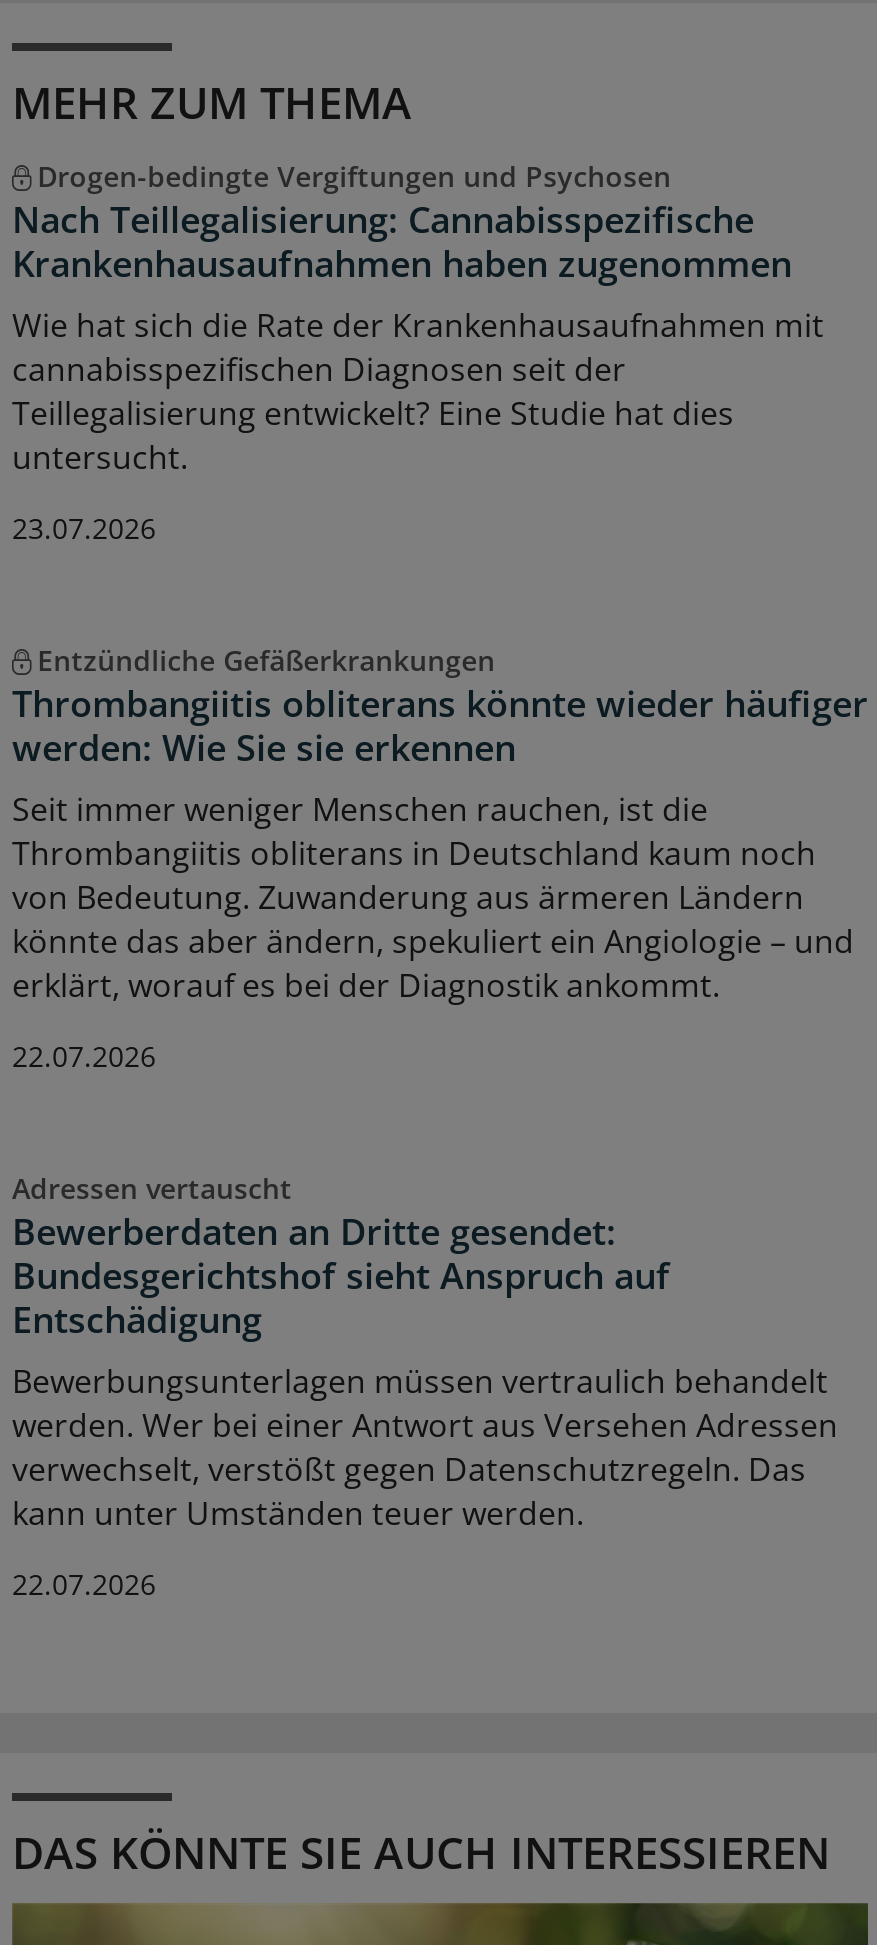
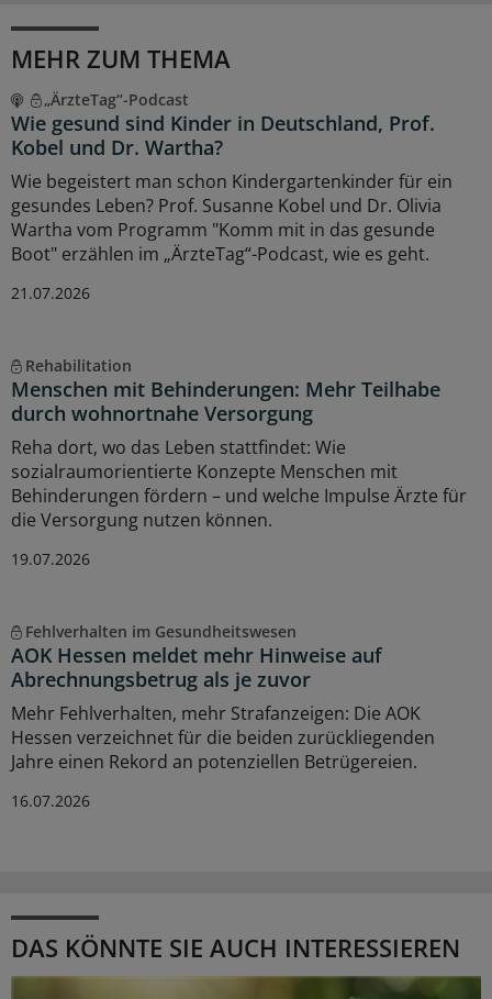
- Drogen-bedingte Vergiftungen und Psychosen
- Nach Teillegalisierung: Cannabisspezifische
- Krankenhausaufnahmen haben zugenommen
- Wie hat sich die Rate der Krankenhausaufnahmen mit
- cannabisspezifischen Diagnosen seit der
- Teillegalisierung entwickelt? Eine Studie hat dies
- untersucht.
+ „ÄrzteTag“-Podcast
+ Wie gesund sind Kinder in Deutschland, Prof.
+ Kobel und Dr. Wartha?
+ Wie begeistert man schon Kindergartenkinder für ein
+ gesundes Leben? Prof. Susanne Kobel und Dr. Olivia
+ Wartha vom Programm "Komm mit in das gesunde
+ Boot" erzählen im „ÄrzteTag“-Podcast, wie es geht.

- 23.07.2026
+ 21.07.2026

- Entzündliche Gefäßerkrankungen
- Thrombangiitis obliterans könnte wieder häufiger
- werden: Wie Sie sie erkennen
- Seit immer weniger Menschen rauchen, ist die
- Thrombangiitis obliterans in Deutschland kaum noch
- von Bedeutung. Zuwanderung aus ärmeren Ländern
- könnte das aber ändern, spekuliert ein Angiologie – und
- erklärt, worauf es bei der Diagnostik ankommt.
+ Rehabilitation
+ Menschen mit Behinderungen: Mehr Teilhabe
+ durch wohnortnahe Versorgung
+ Reha dort, wo das Leben stattfindet: Wie
+ sozialraumorientierte Konzepte Menschen mit
+ Behinderungen fördern – und welche Impulse Ärzte für
+ die Versorgung nutzen können.

- 22.07.2026
+ 19.07.2026

- Adressen vertauscht
- Bewerberdaten an Dritte gesendet:
- Bundesgerichtshof sieht Anspruch auf
- Entschädigung
- Bewerbungsunterlagen müssen vertraulich behandelt
- werden. Wer bei einer Antwort aus Versehen Adressen
- verwechselt, verstößt gegen Datenschutzregeln. Das
- kann unter Umständen teuer werden.
+ Fehlverhalten im Gesundheitswesen
+ AOK Hessen meldet mehr Hinweise auf
+ Abrechnungsbetrug als je zuvor
+ Mehr Fehlverhalten, mehr Strafanzeigen: Die AOK
+ Hessen verzeichnet für die beiden zurückliegenden
+ Jahre einen Rekord an potenziellen Betrügereien.

- 22.07.2026
+ 16.07.2026
